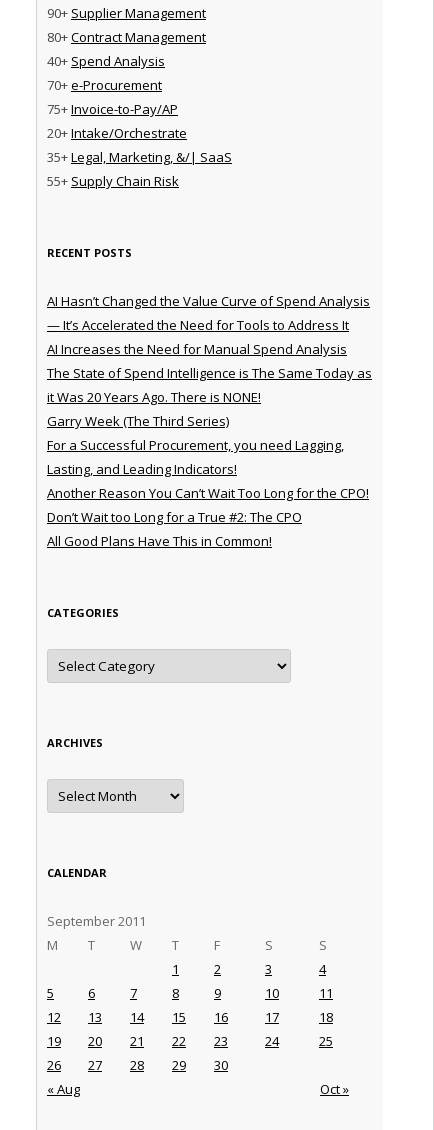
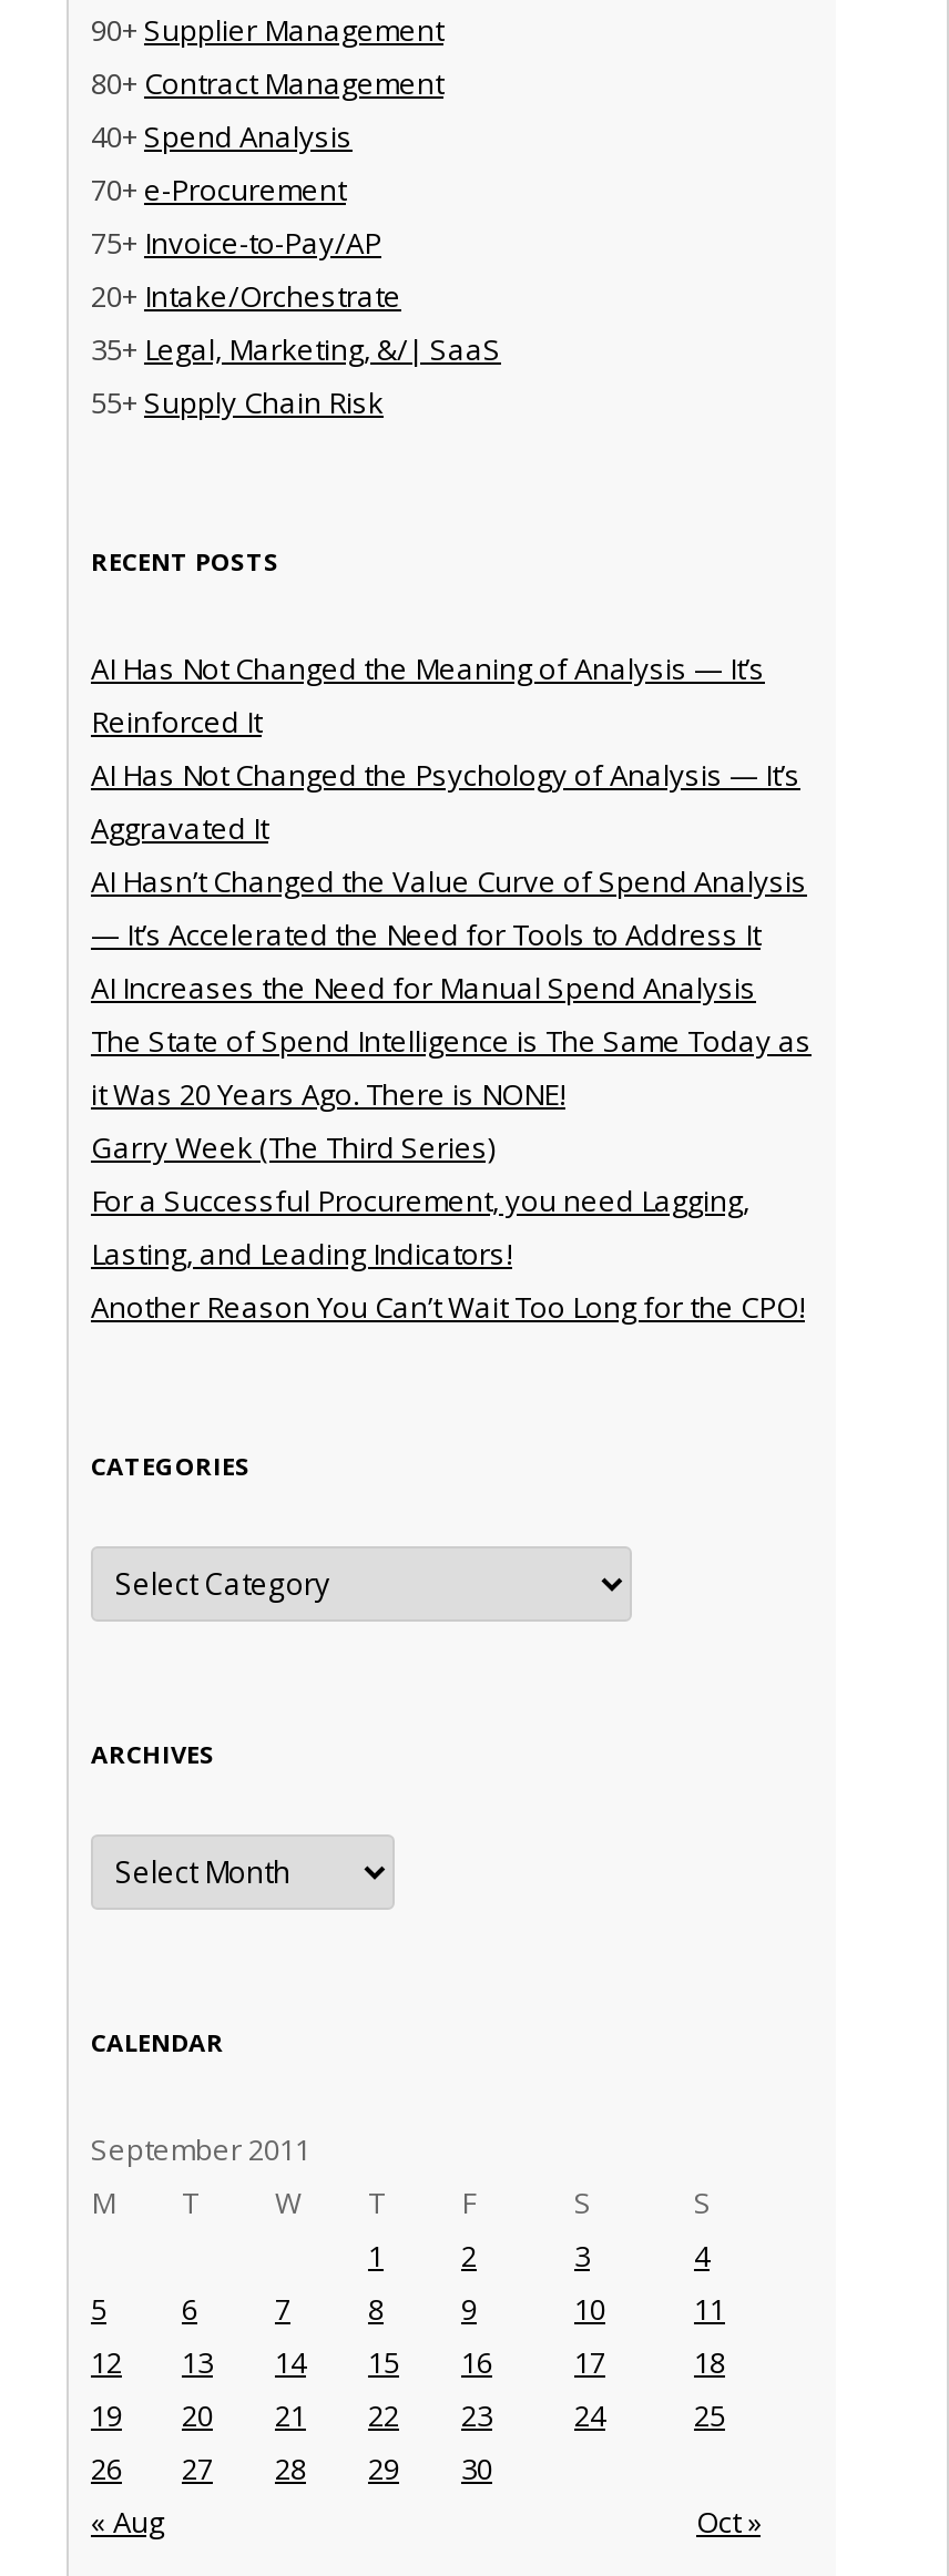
+ AI Has Not Changed the Meaning of Analysis — It’s
+ Reinforced It
+ AI Has Not Changed the Psychology of Analysis — It’s
+ Aggravated It

moved down: AI Hasn’t Changed the Value Curve of Spend Analysis | — It’s Accelerated the Need for Tools to Address It | AI Increases the Need for Manual Spend Analysis | ... | Lasting, and Leading Indicators! | Another Reason You Can’t Wait Too Long for the CPO!

- Don’t Wait too Long for a True #2: The CPO
- All Good Plans Have This in Common!
